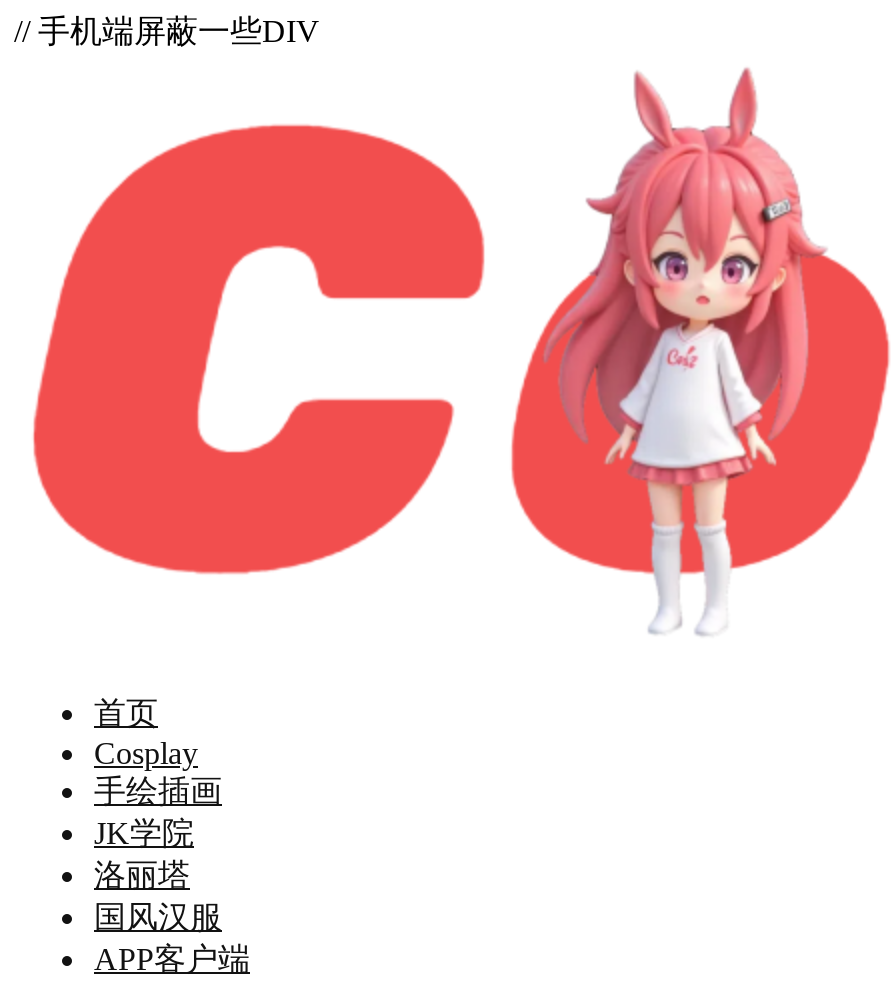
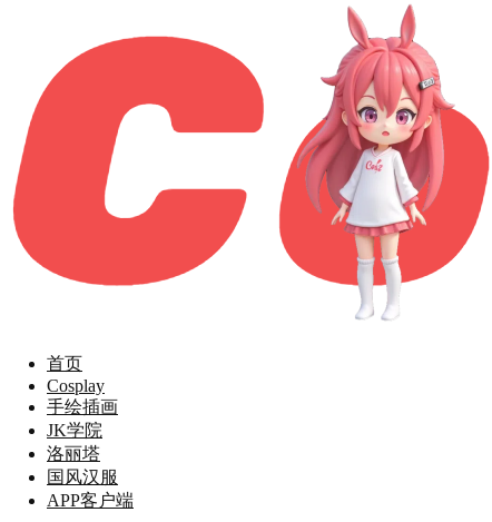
- // 手机端屏蔽一些DIV
